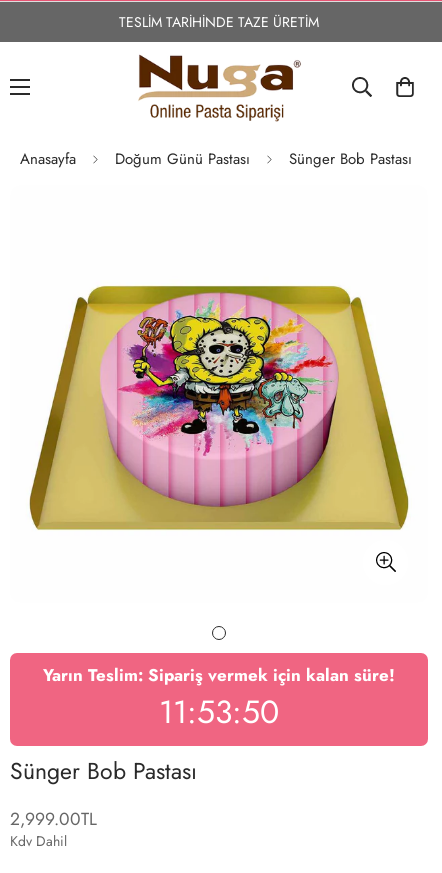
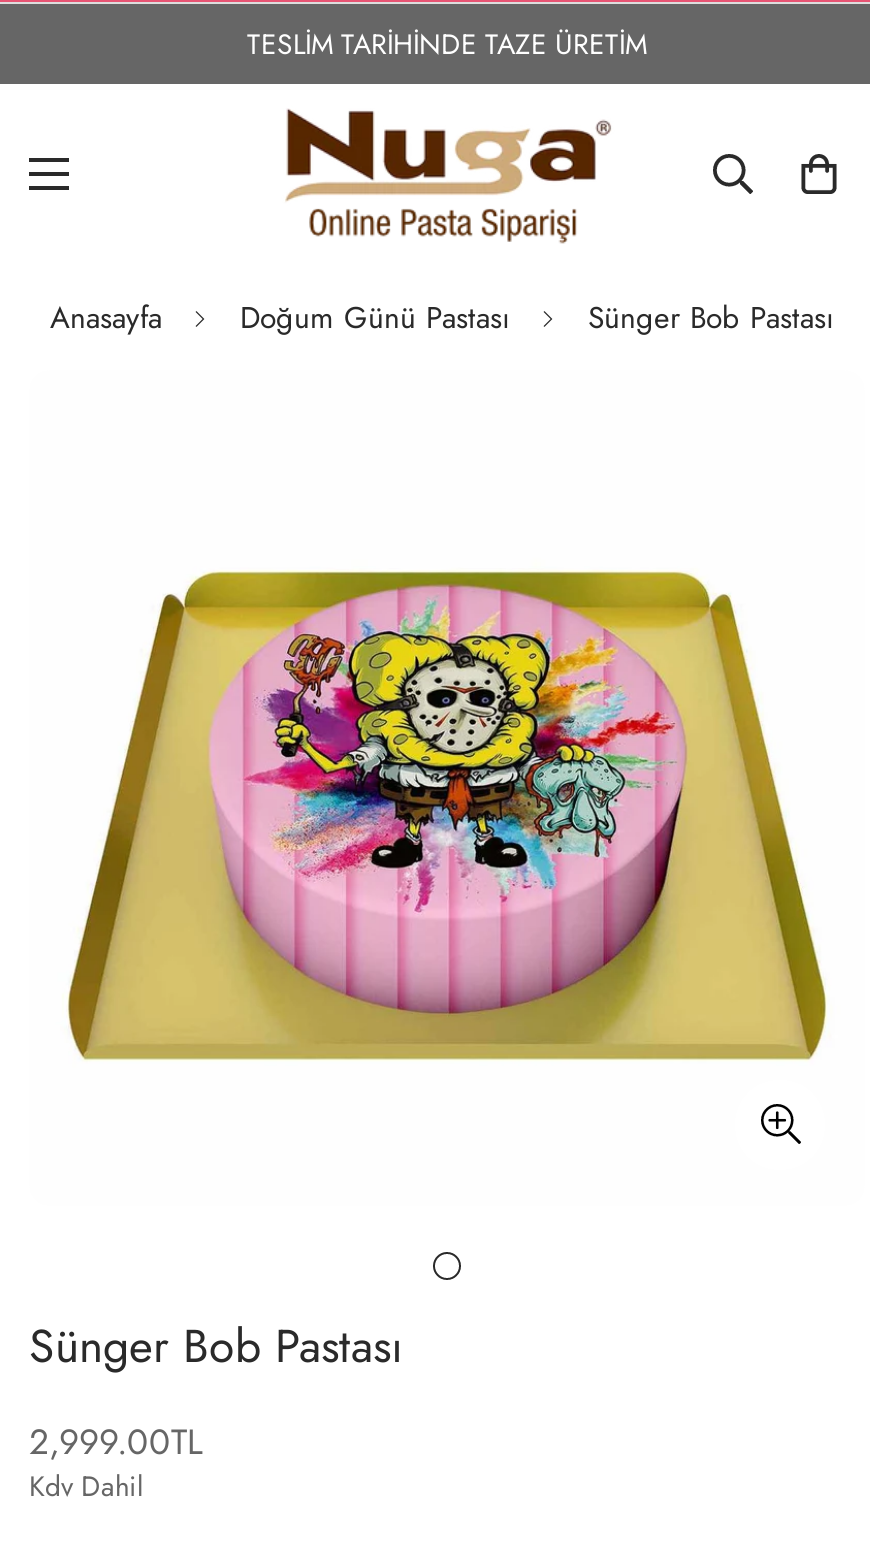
- Yarın Teslim: Sipariş vermek için kalan süre!
- 11:53:50
